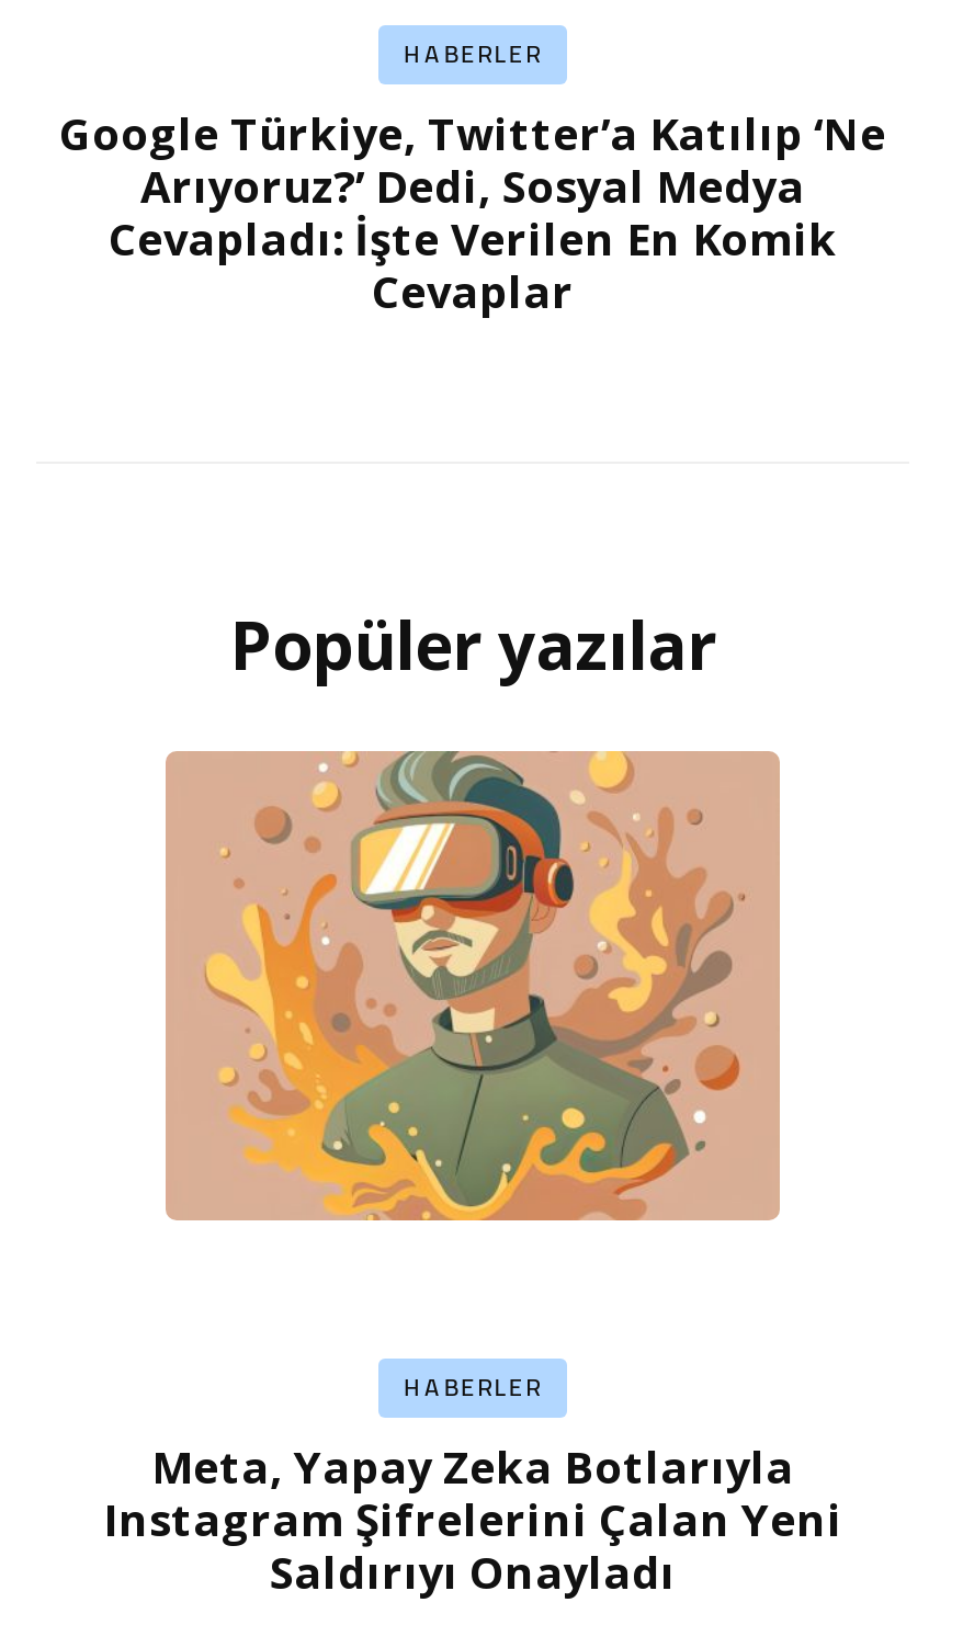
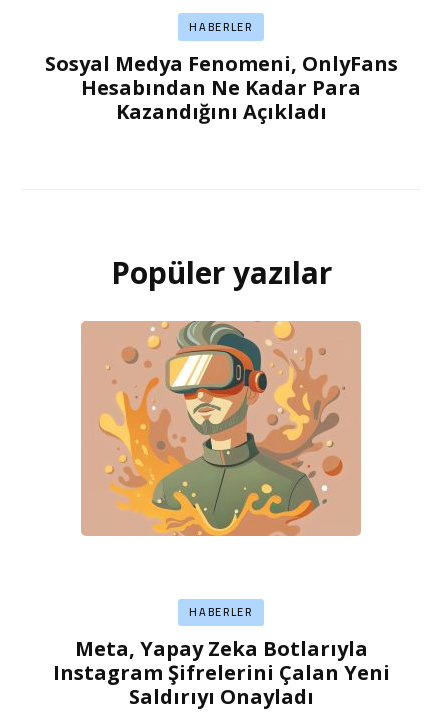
- Google Türkiye, Twitter’a Katılıp ‘Ne
- Arıyoruz?’ Dedi, Sosyal Medya
- Cevapladı: İşte Verilen En Komik
- Cevaplar
+ Sosyal Medya Fenomeni, OnlyFans
+ Hesabından Ne Kadar Para
+ Kazandığını Açıkladı
